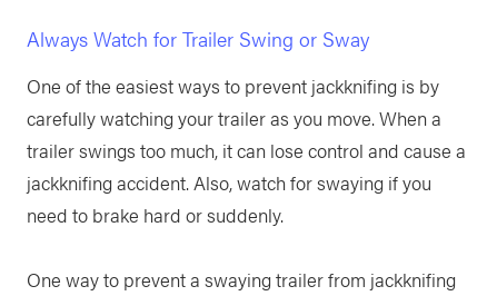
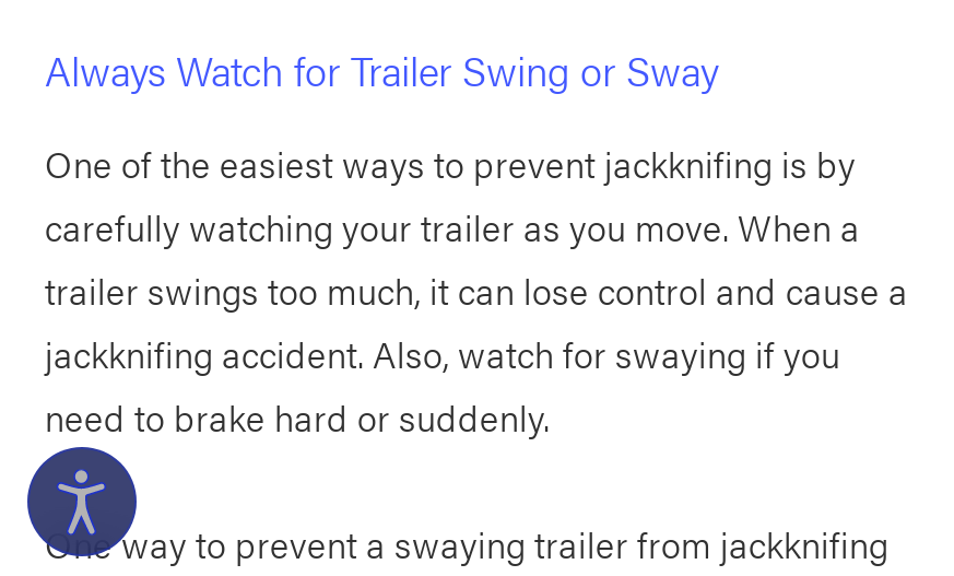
+ [image]
